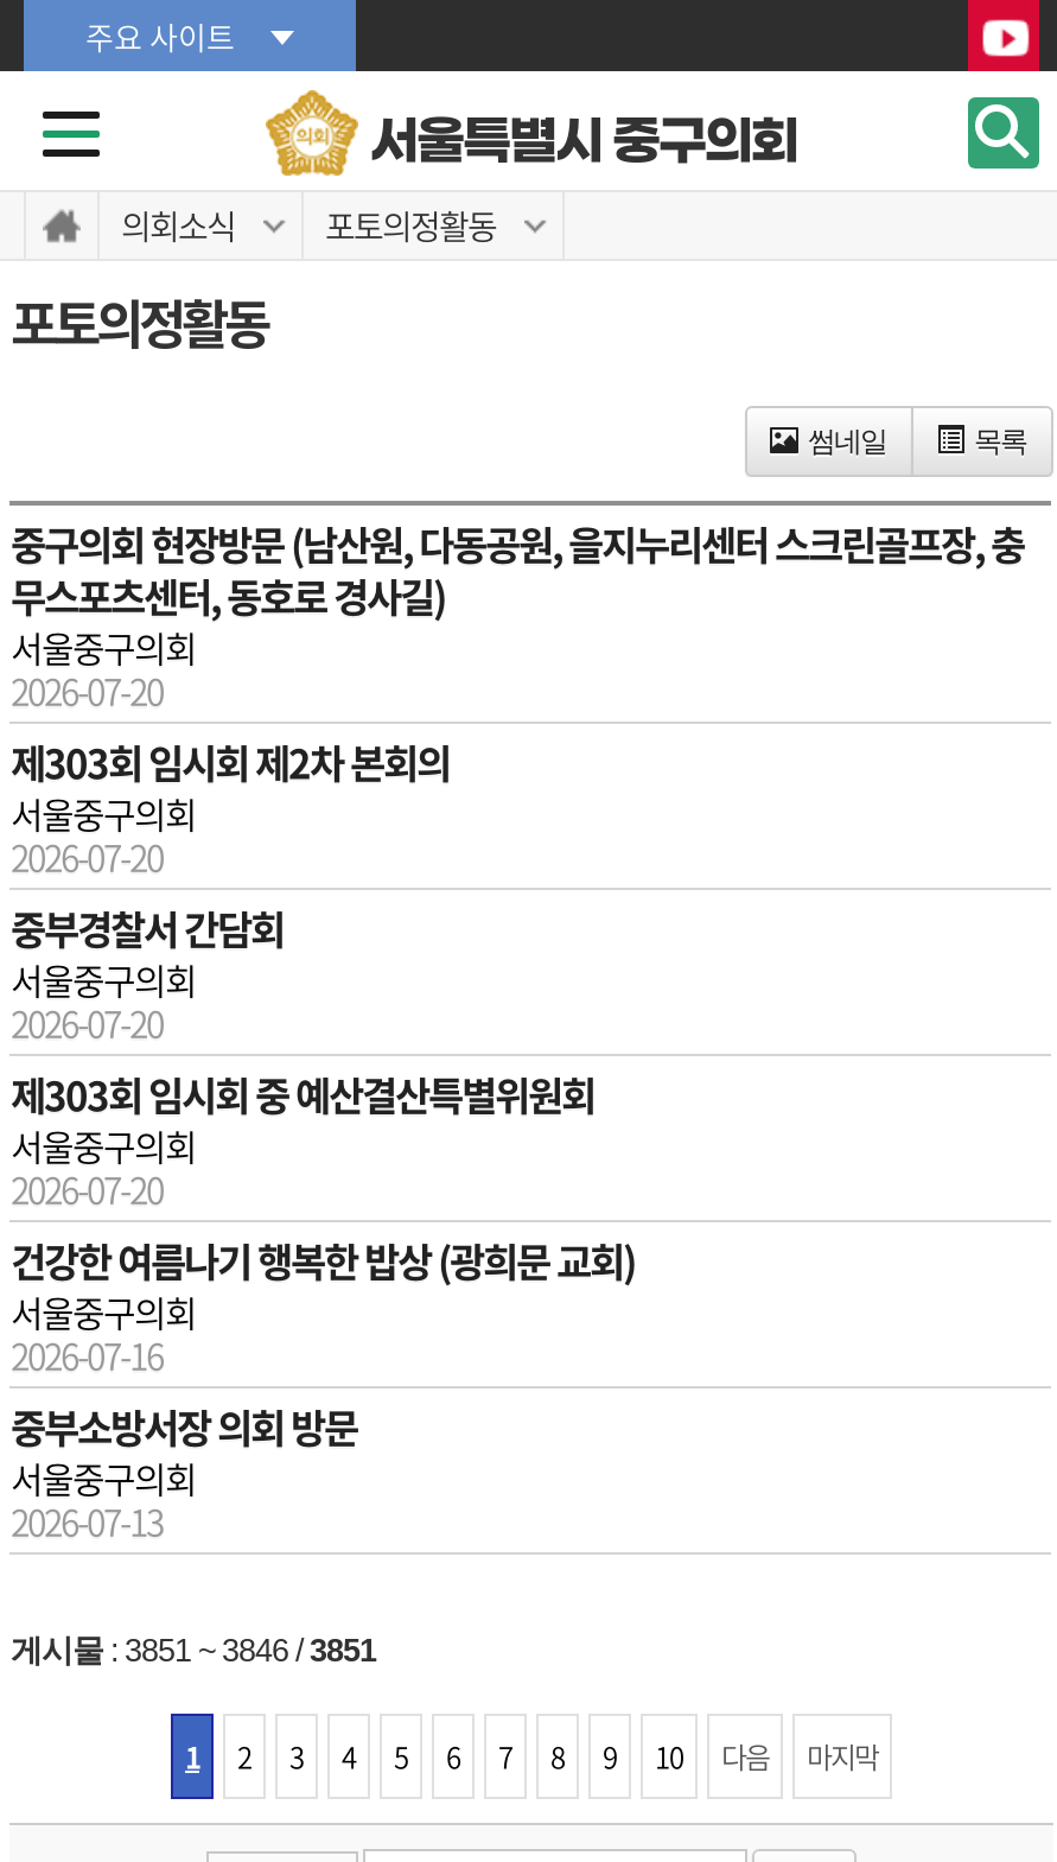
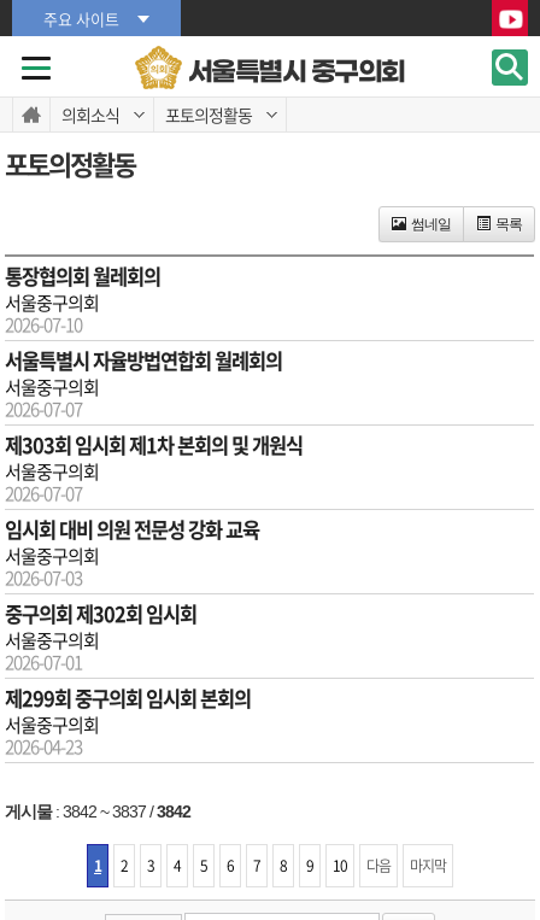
- 중구의회 현장방문 (남산원, 다동공원, 을지누리센터 스크린골프장, 충
- 무스포츠센터, 동호로 경사길)
+ 통장협의회 월레회의

- 2026-07-20
- 제303회 임시회 제2차 본회의
+ 2026-07-10
+ 서울특별시 자율방법연합회 월례회의

- 2026-07-20
- 중부경찰서 간담회
+ 2026-07-07
+ 제303회 임시회 제1차 본회의 및 개원식

- 2026-07-20
- 제303회 임시회 중 예산결산특별위원회
+ 2026-07-07
+ 임시회 대비 의원 전문성 강화 교육

- 2026-07-20
- 건강한 여름나기 행복한 밥상 (광희문 교회)
+ 2026-07-03
+ 중구의회 제302회 임시회

- 2026-07-16
- 중부소방서장 의회 방문
+ 2026-07-01
+ 제299회 중구의회 임시회 본회의

- 2026-07-13
+ 2026-04-23

- 게시물: 3851 ~ 3846 /3851
+ 게시물: 3842 ~ 3837 /3842
